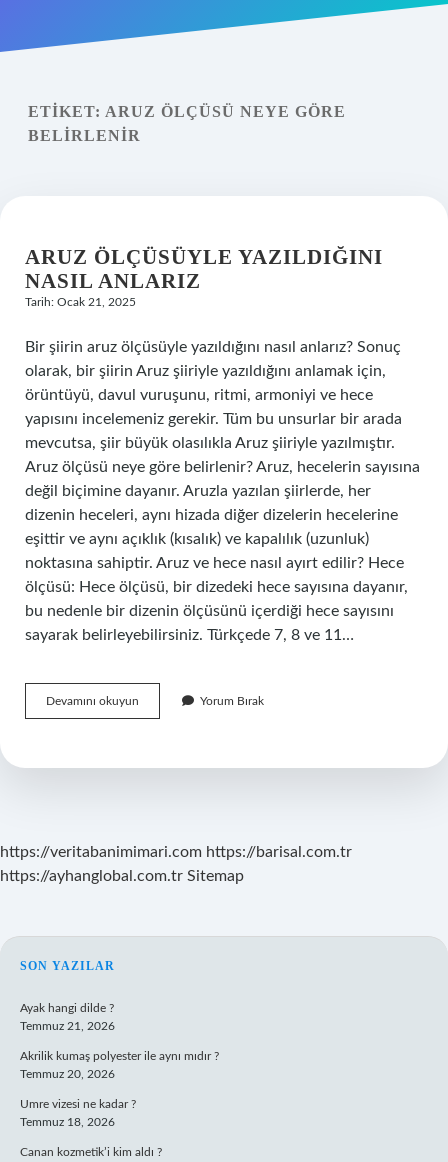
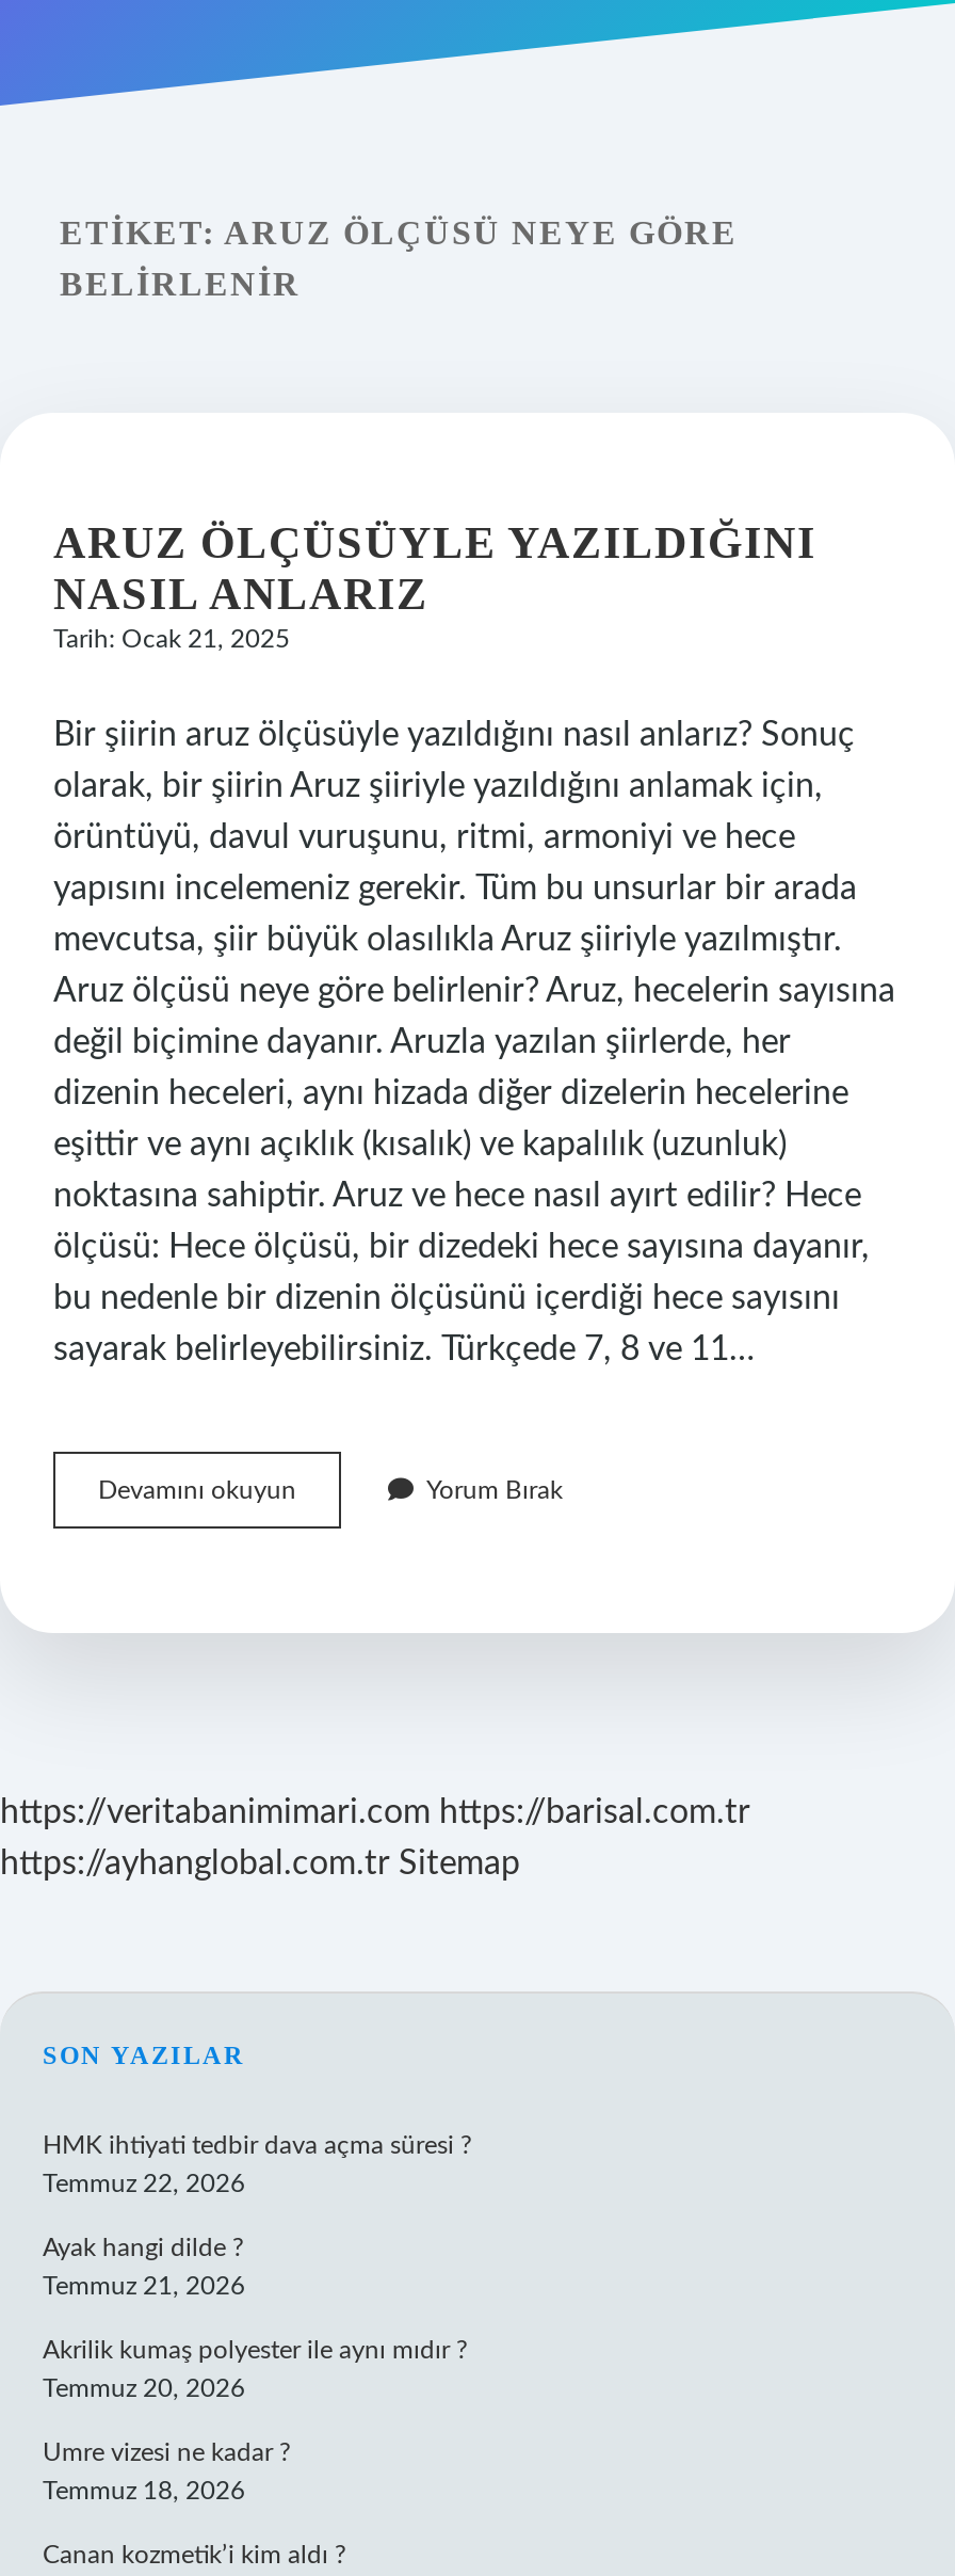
+ HMK ihtiyati tedbir dava açma süresi ?
+ Temmuz 22, 2026
